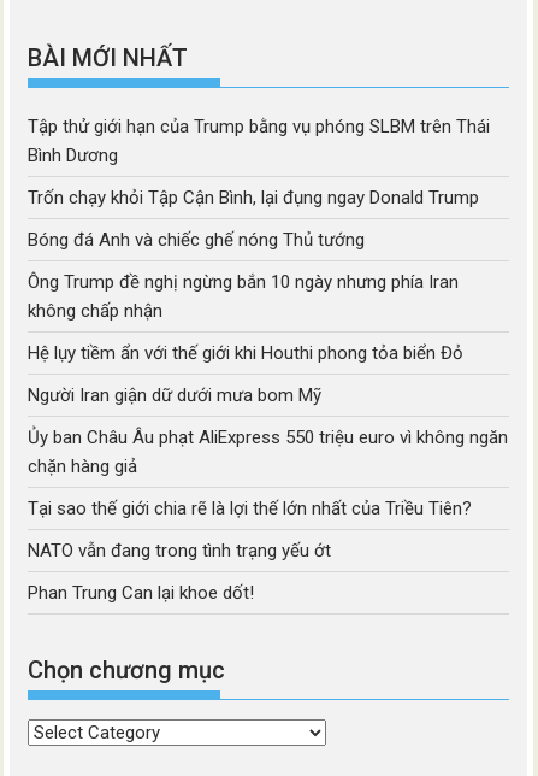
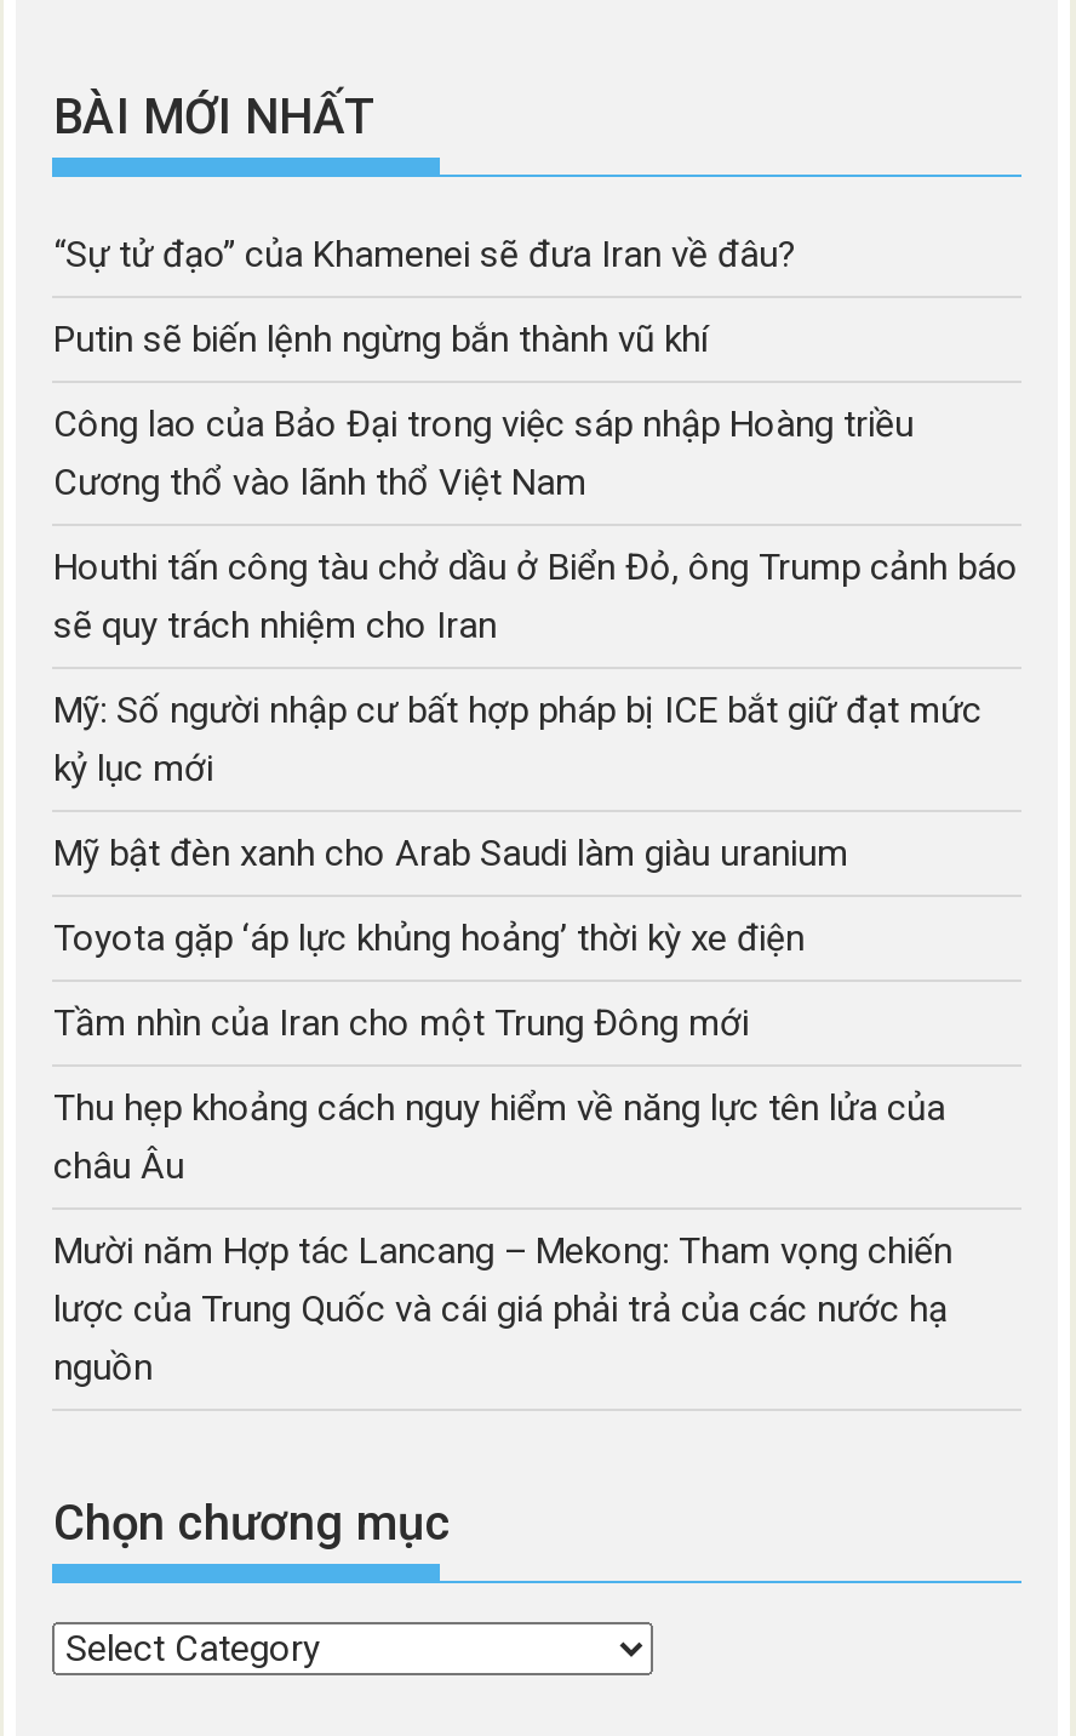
- Tập thử giới hạn của Trump bằng vụ phóng SLBM trên Thái
- Bình Dương
+ “Sự tử đạo” của Khamenei sẽ đưa Iran về đâu?

- Trốn chạy khỏi Tập Cận Bình, lại đụng ngay Donald Trump
+ Putin sẽ biến lệnh ngừng bắn thành vũ khí

- Bóng đá Anh và chiếc ghế nóng Thủ tướng
+ Công lao của Bảo Đại trong việc sáp nhập Hoàng triều
+ Cương thổ vào lãnh thổ Việt Nam

- Ông Trump đề nghị ngừng bắn 10 ngày nhưng phía Iran
- không chấp nhận
+ Houthi tấn công tàu chở dầu ở Biển Đỏ, ông Trump cảnh báo
+ sẽ quy trách nhiệm cho Iran

- Hệ lụy tiềm ẩn với thế giới khi Houthi phong tỏa biển Đỏ
+ Mỹ: Số người nhập cư bất hợp pháp bị ICE bắt giữ đạt mức
+ kỷ lục mới

- Người Iran giận dữ dưới mưa bom Mỹ
+ Mỹ bật đèn xanh cho Arab Saudi làm giàu uranium

- Ủy ban Châu Âu phạt AliExpress 550 triệu euro vì không ngăn
- chặn hàng giả
+ Toyota gặp ‘áp lực khủng hoảng’ thời kỳ xe điện

- Tại sao thế giới chia rẽ là lợi thế lớn nhất của Triều Tiên?
+ Tầm nhìn của Iran cho một Trung Đông mới

- NATO vẫn đang trong tình trạng yếu ớt
+ Thu hẹp khoảng cách nguy hiểm về năng lực tên lửa của
+ châu Âu

- Phan Trung Can lại khoe dốt!
+ Mười năm Hợp tác Lancang – Mekong: Tham vọng chiến
+ lược của Trung Quốc và cái giá phải trả của các nước hạ
+ nguồn
